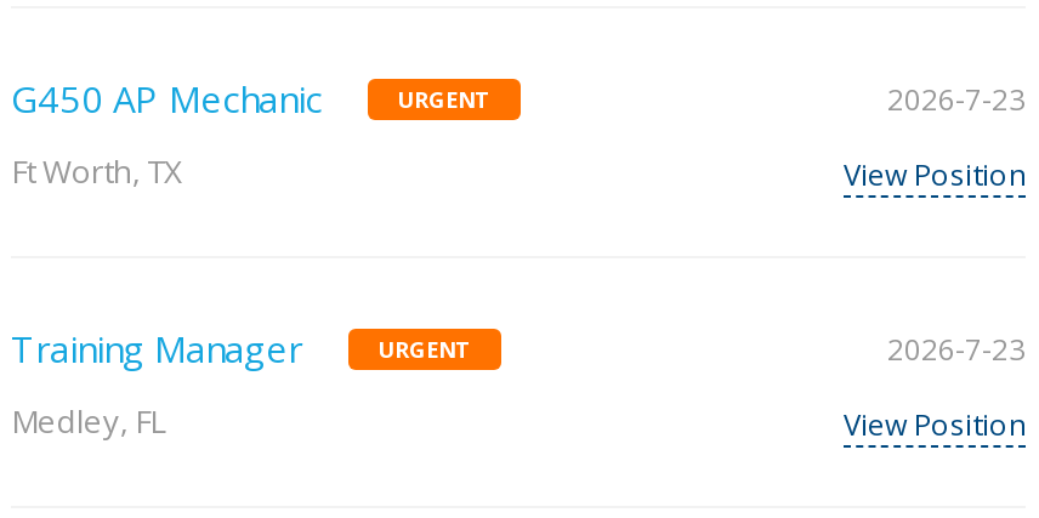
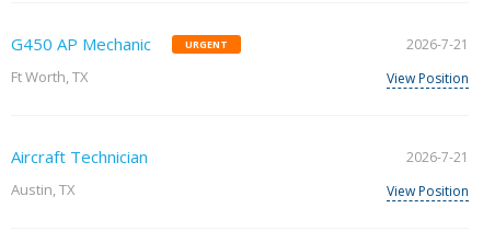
- 2026-7-23
+ 2026-7-21

- Training Manager
- URGENT
+ Aircraft Technician

- 2026-7-23
+ 2026-7-21

- Medley, FL
+ Austin, TX
